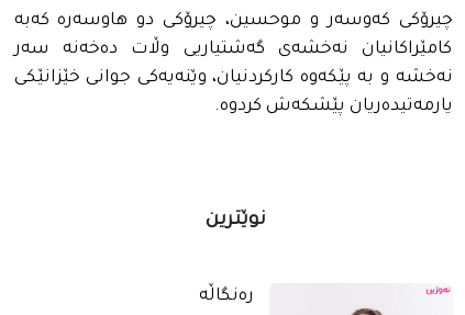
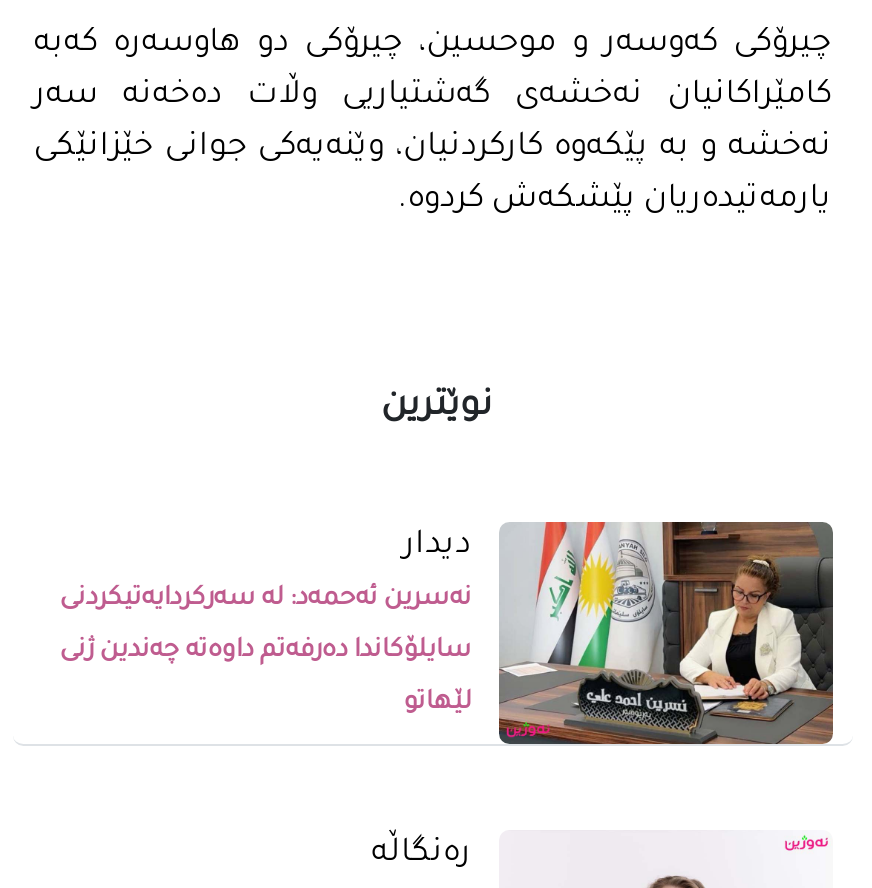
+ [image]
+ دیدار
+ نەسرین ئەحمەد: لە سەرکردایەتیکردنی
+ سایلۆکاندا دەرفەتم داوەتە چەندین ژنی
+ لێهاتو
